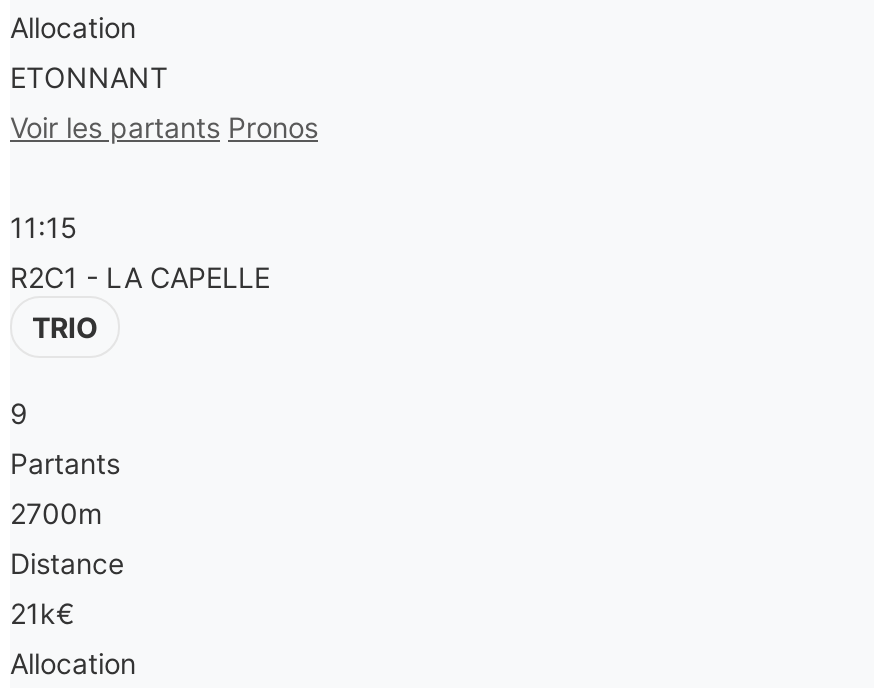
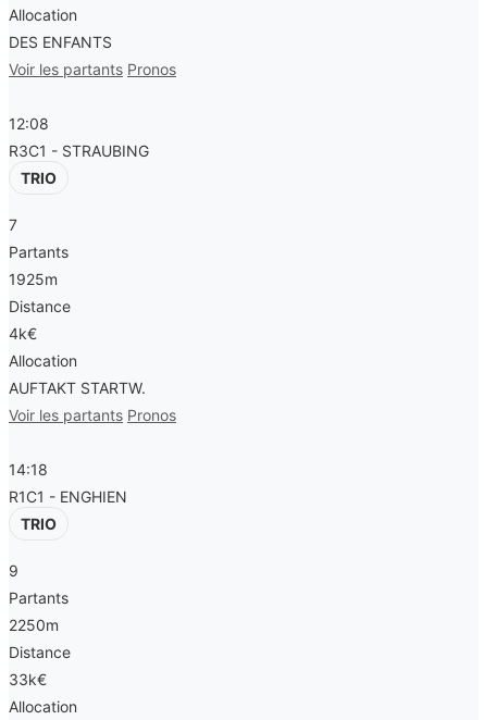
- ETONNANT
+ DES ENFANTS

- 11:15
- R2C1 - LA CAPELLE
+ 12:08
+ R3C1 - STRAUBING
+ TRIO
+ 7
+ Partants
+ 1925m
+ Distance
+ 4k€
+ Allocation
+ AUFTAKT STARTW.
+ Voir les partants Pronos
+ 14:18
+ R1C1 - ENGHIEN

- 2700m
+ 2250m

- 21k€
+ 33k€
